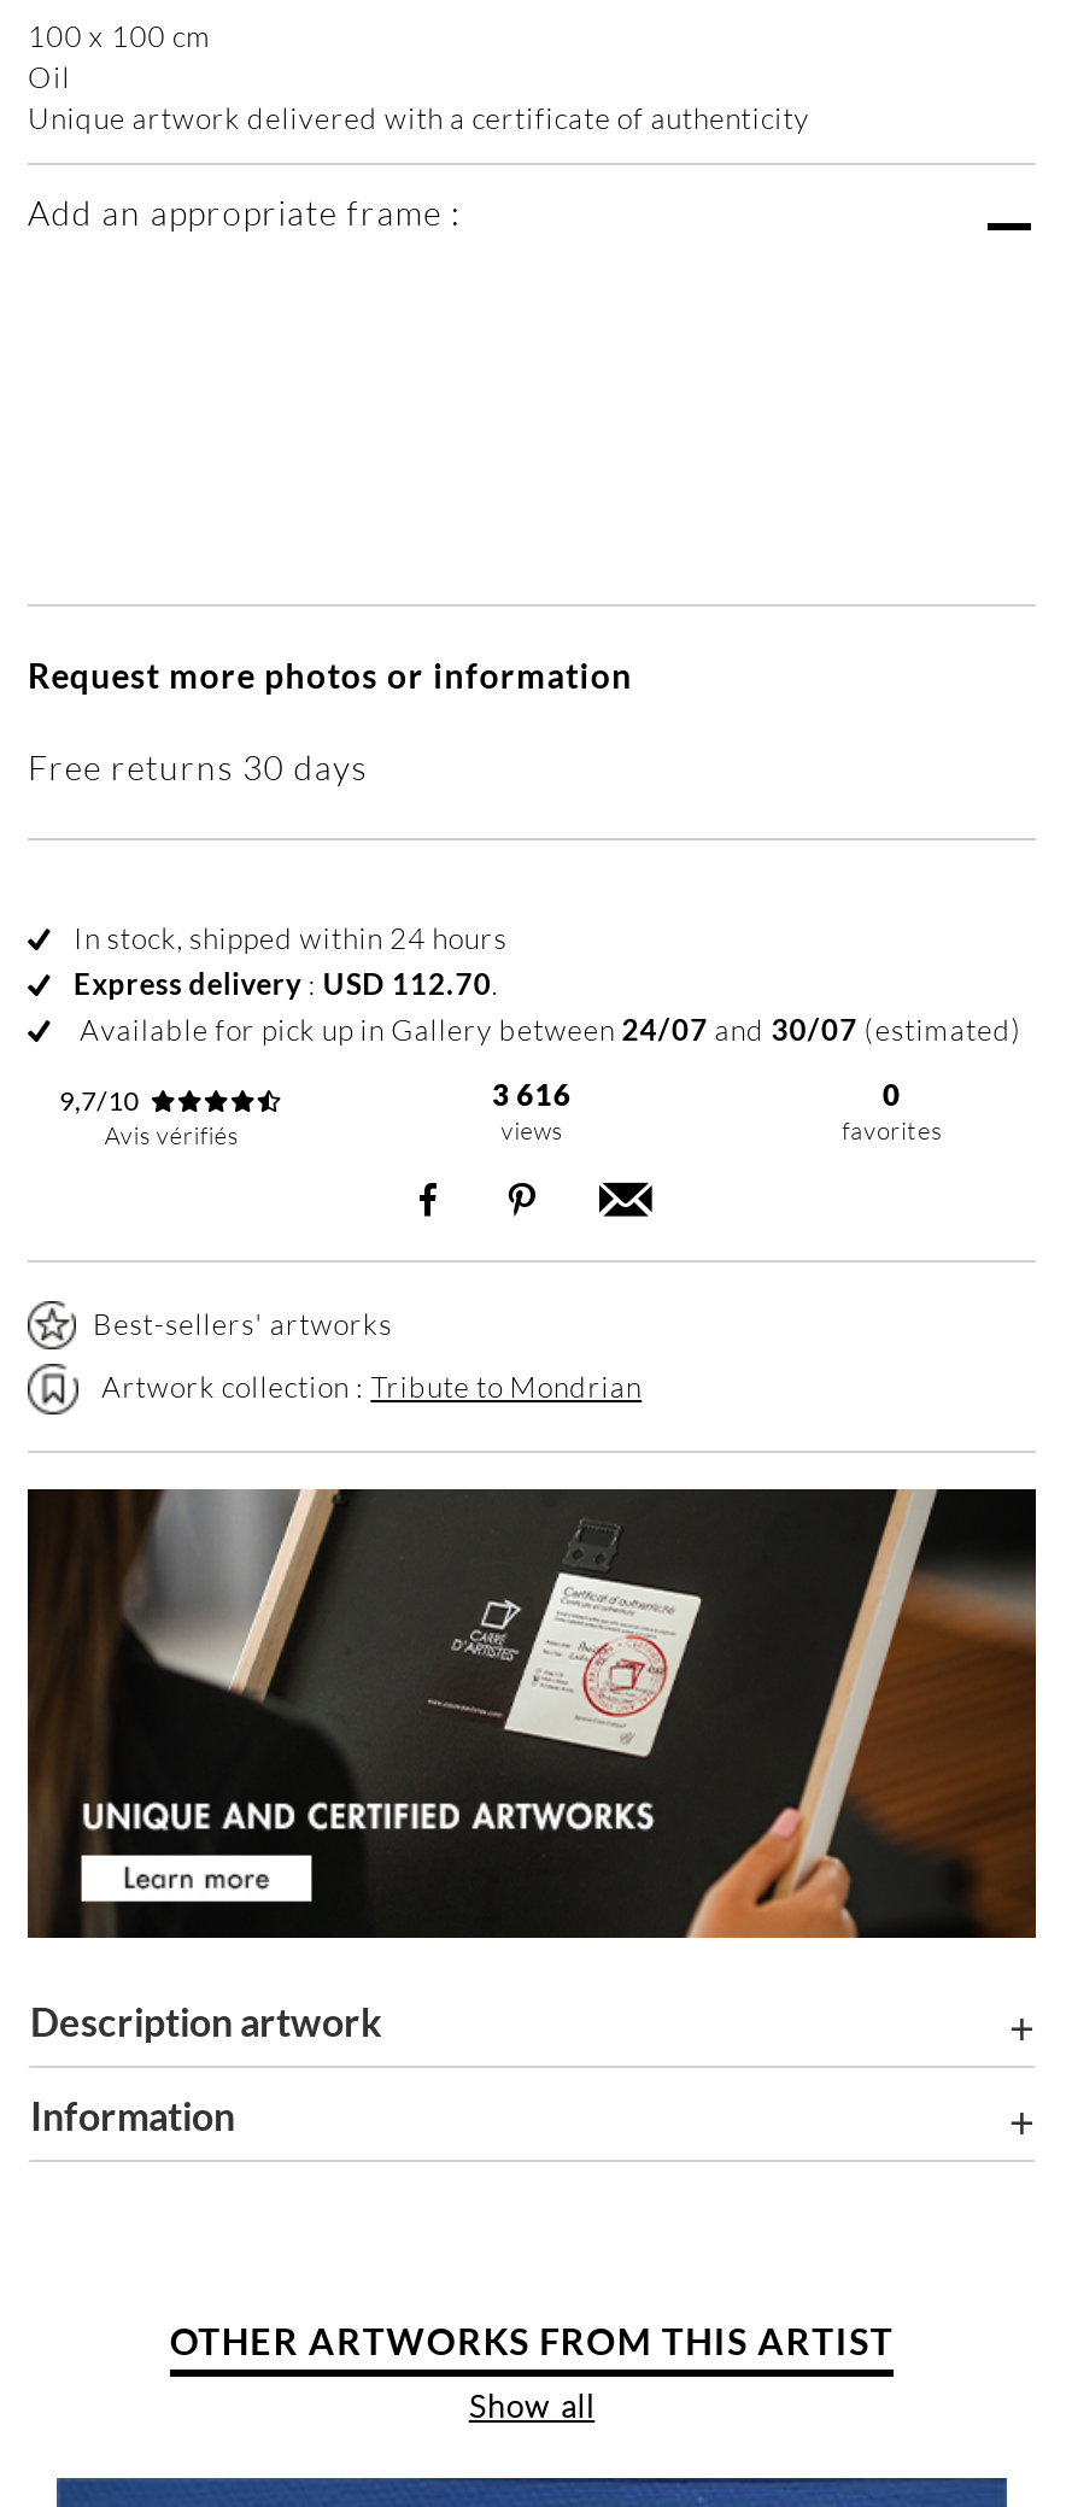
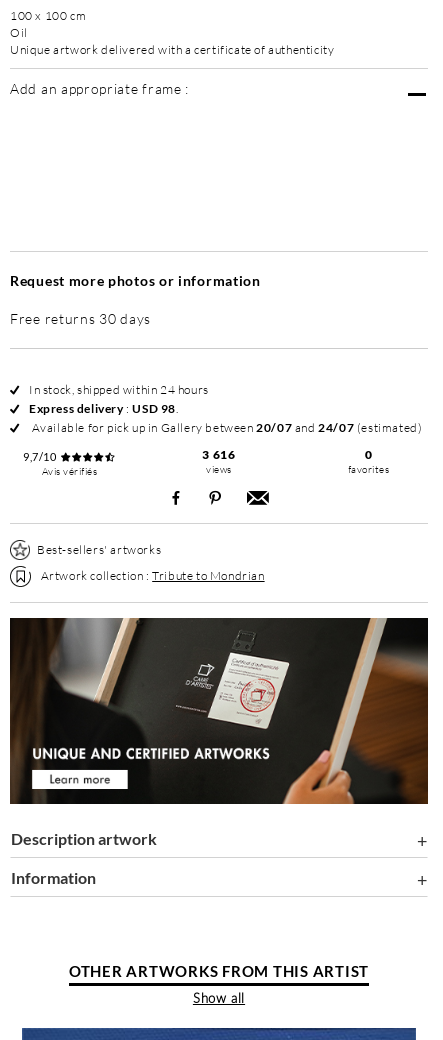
- Express delivery: USD 112.70.
+ Express delivery: USD 98.

- Available for pick up in Gallery between 24/07 and 30/07 (estimated)
+ Available for pick up in Gallery between 20/07 and 24/07 (estimated)
